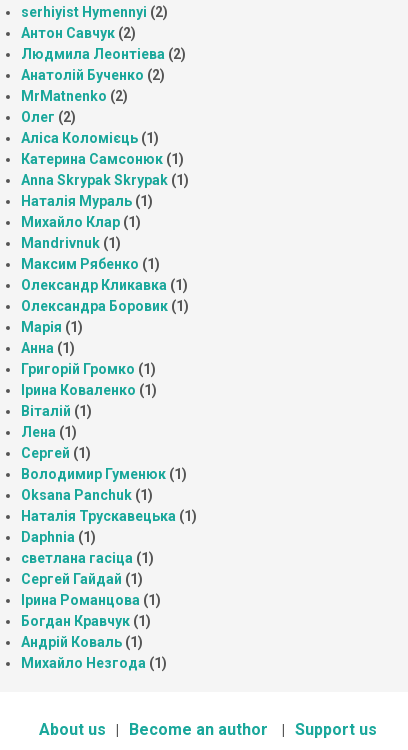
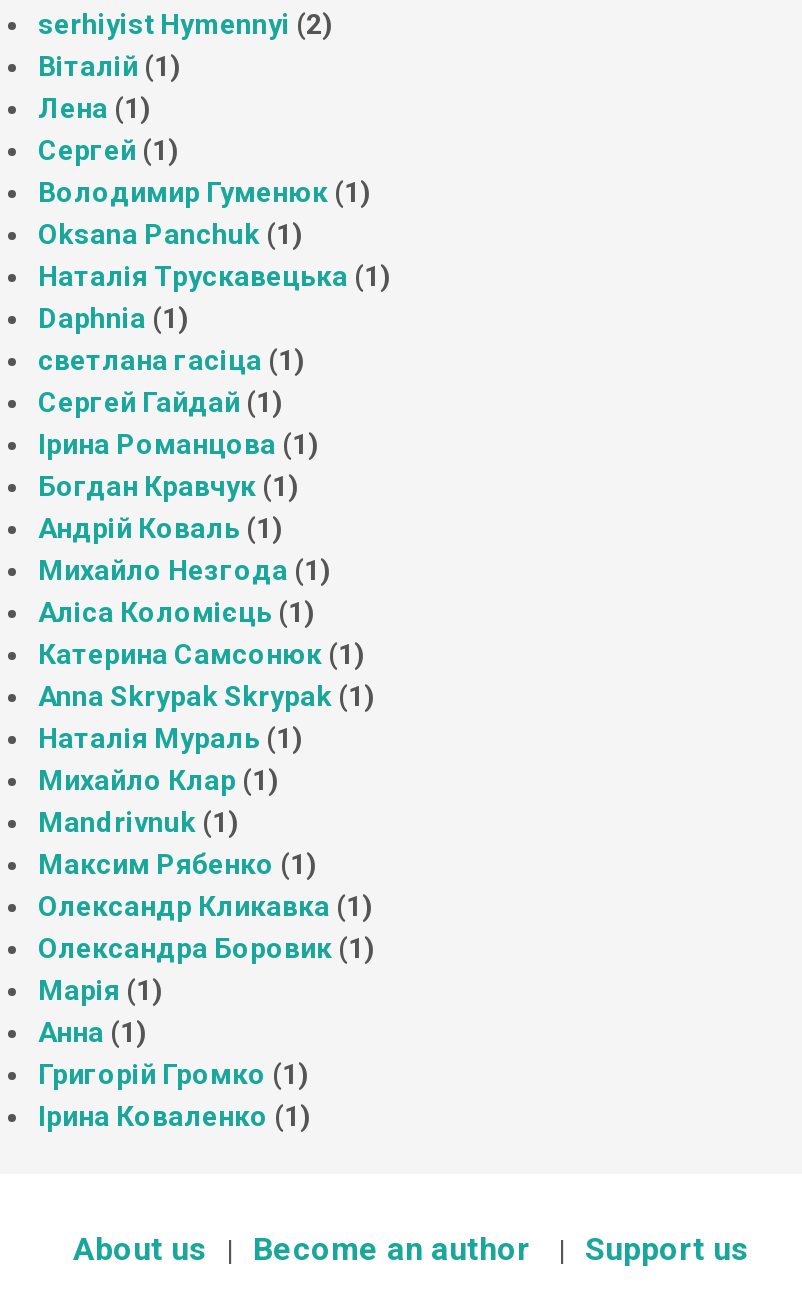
- Антон Савчук (2)
- Людмила Леонтіева (2)
- Анатолій Бученко (2)
- MrMatnenko (2)
- Олег (2)

moved down: Аліса Коломієць (1) | Катерина Самсонюк (1) | Anna Skrypak Skrypak (1) | ... | Григорій Громко (1) | Ірина Коваленко (1)

moved up: Віталій (1) | Лена (1) | Сергей (1) | ... | Андрій Коваль (1) | Михайло Незгода (1)
